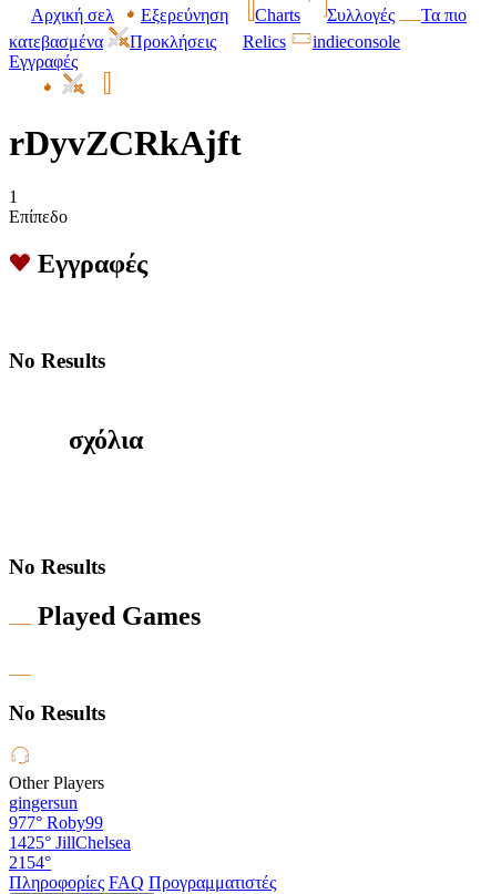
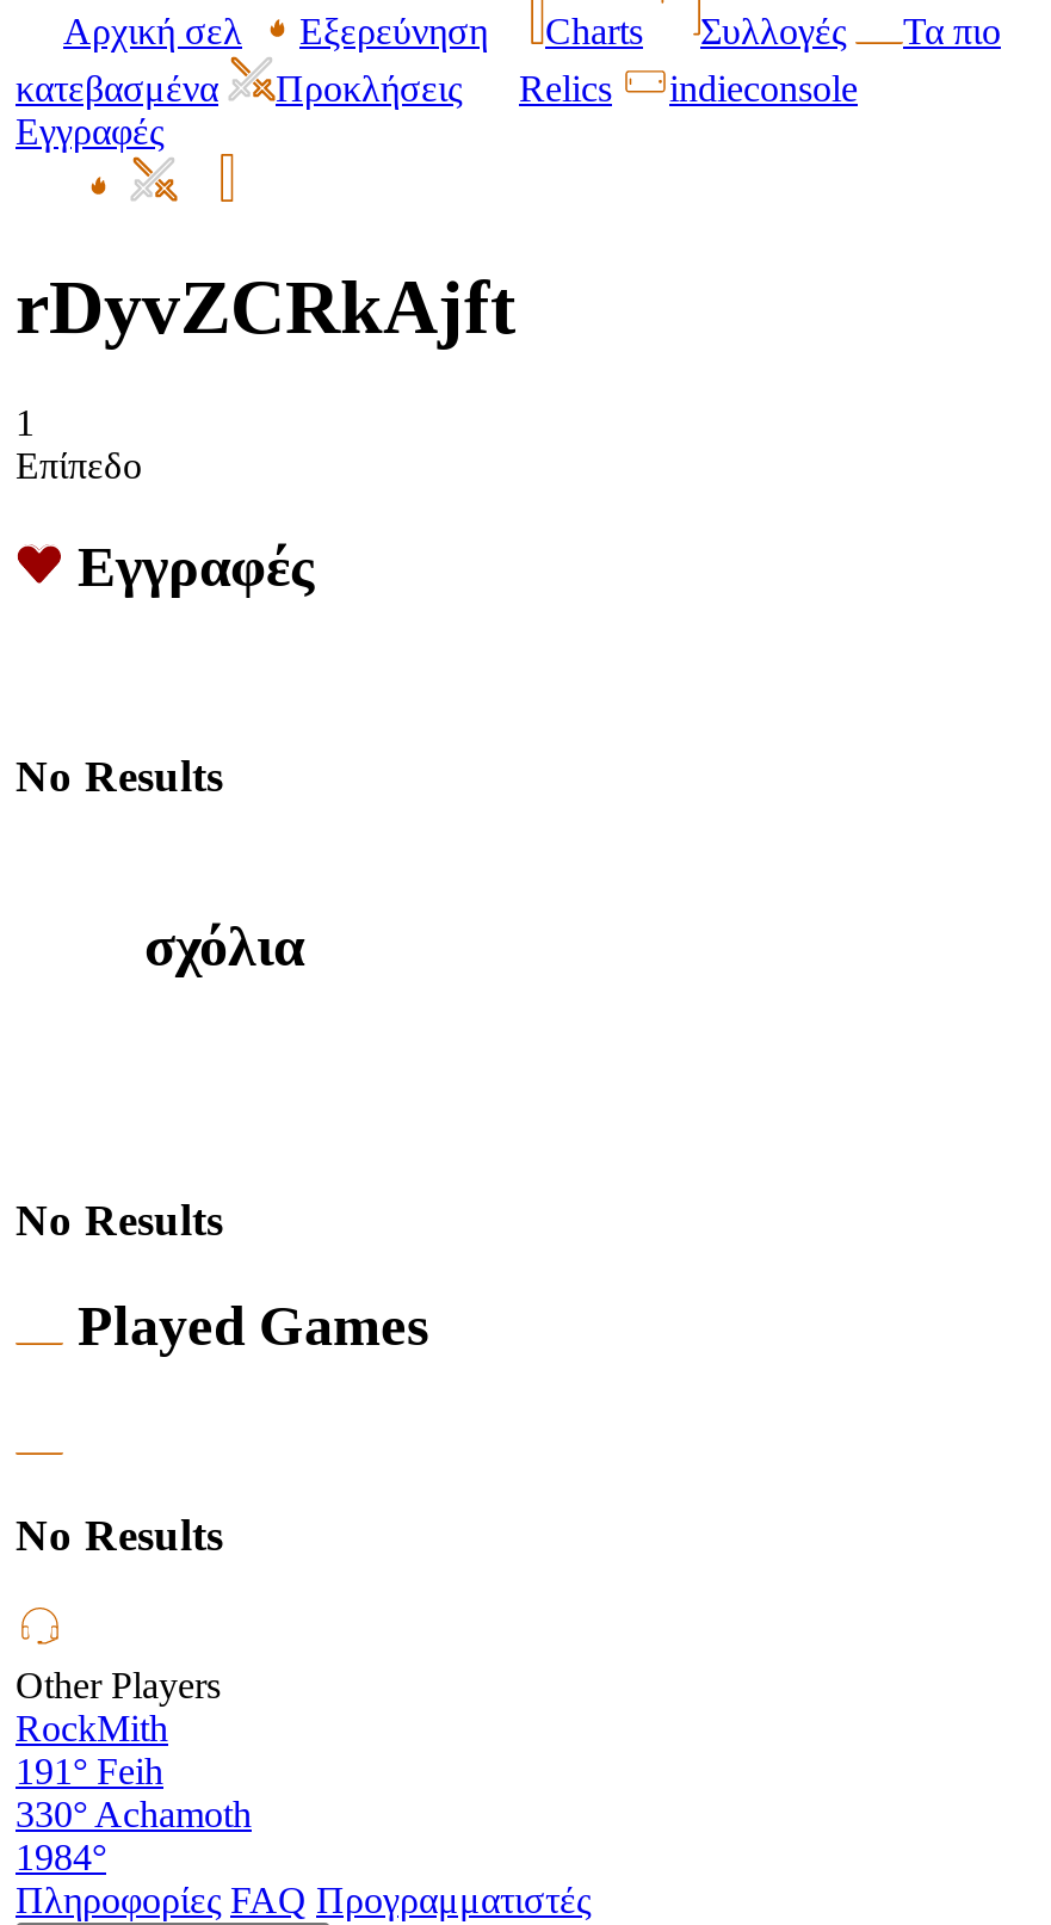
- gingersun
- 977° Roby99
- 1425° JillChelsea
- 2154°
+ RockMith
+ 191° Feih
+ 330° Achamoth
+ 1984°
